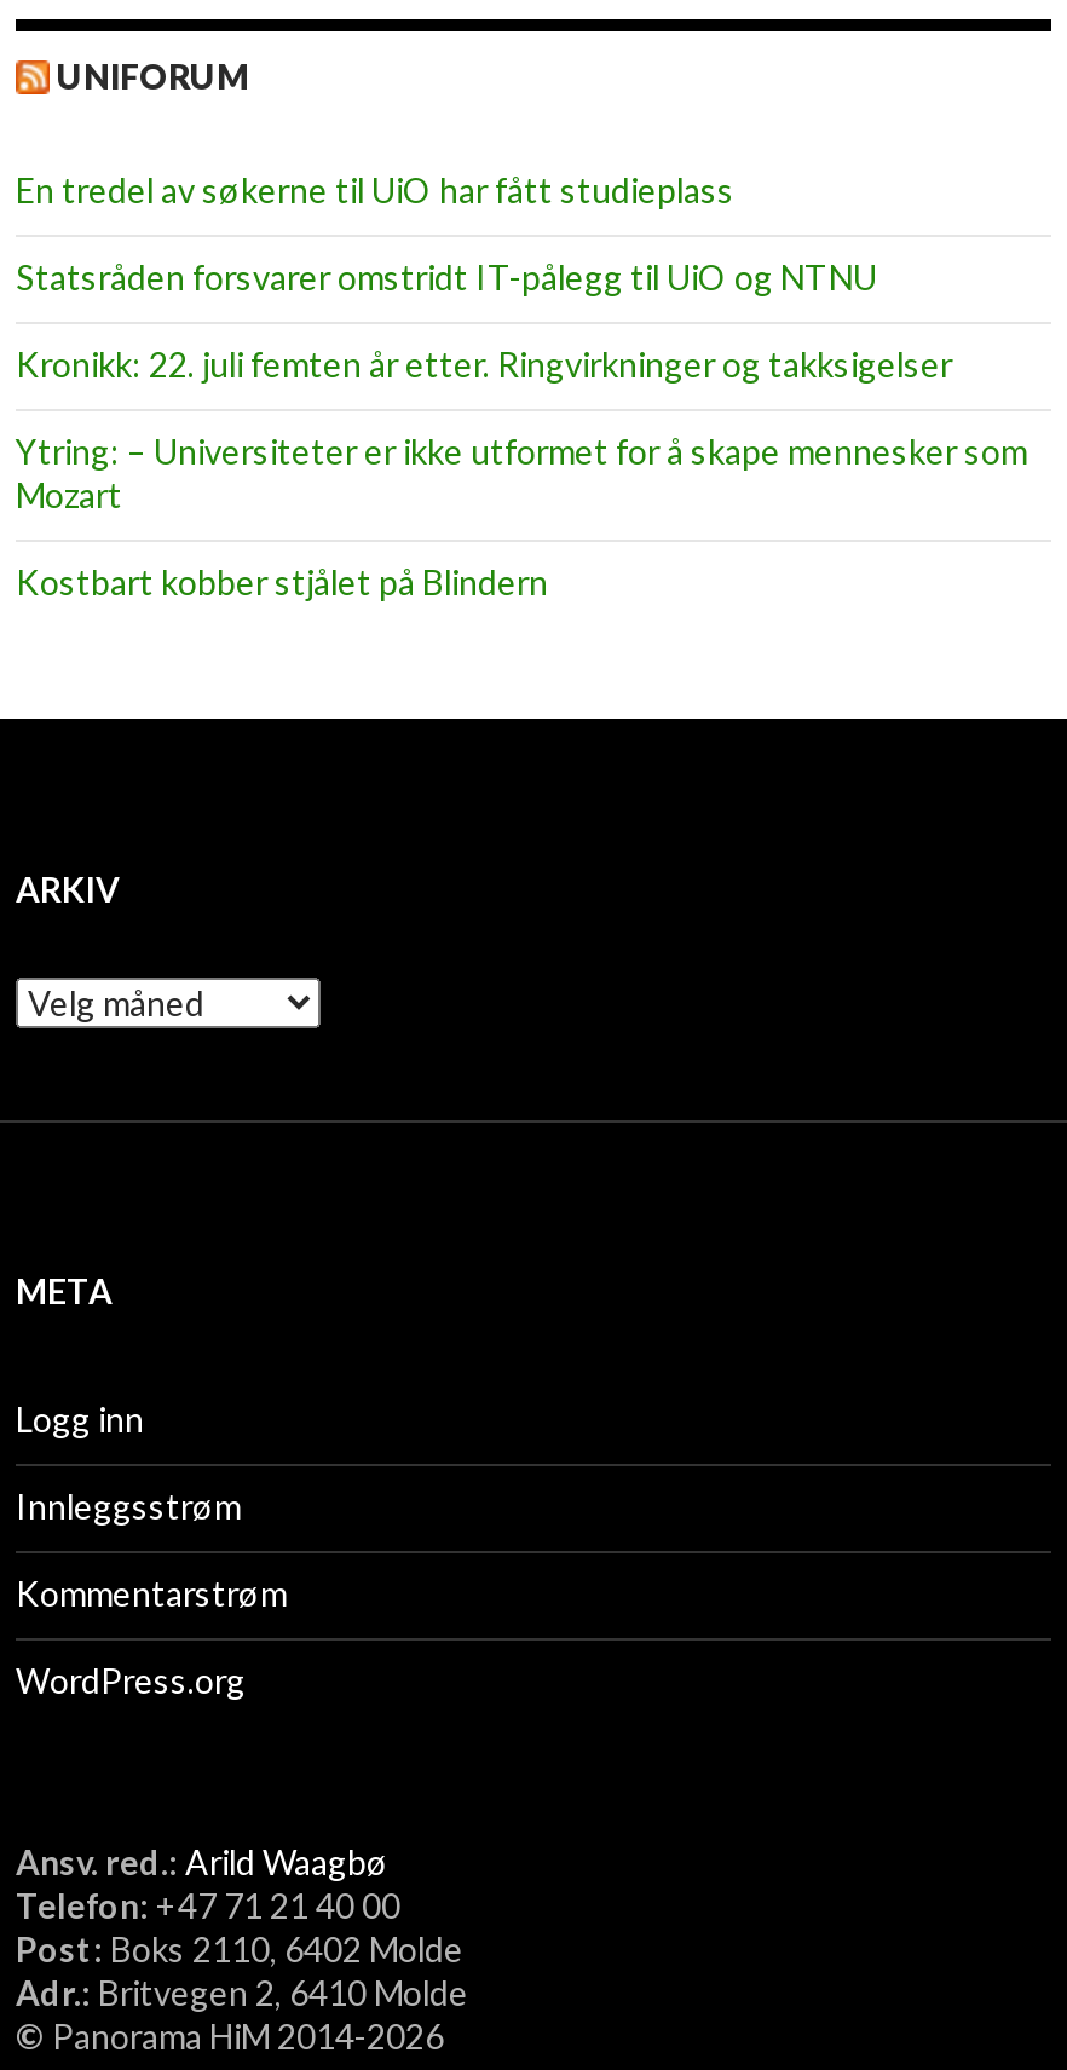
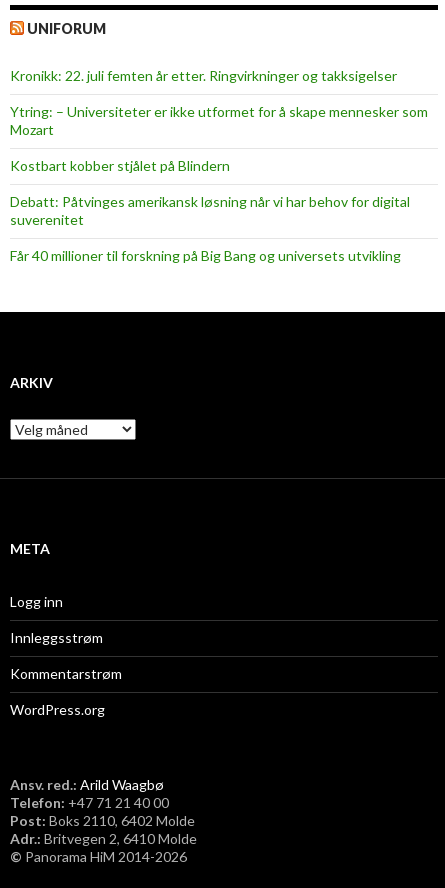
- En tredel av søkerne til UiO har fått studieplass
- Statsråden forsvarer omstridt IT-pålegg til UiO og NTNU

moved up: Kronikk: 22. juli femten år etter. Ringvirkninger og takksigelser | Ytring: – Universiteter er ikke utformet for å skape mennesker som | Mozart | Kostbart kobber stjålet på Blindern

+ Debatt: Påtvinges amerikansk løsning når vi har behov for digital
+ suverenitet
+ Får 40 millioner til forskning på Big Bang og universets utvikling
